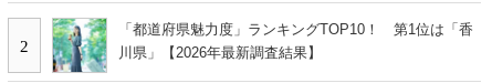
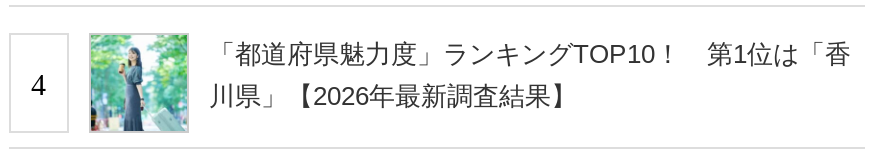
- 2
+ 4
